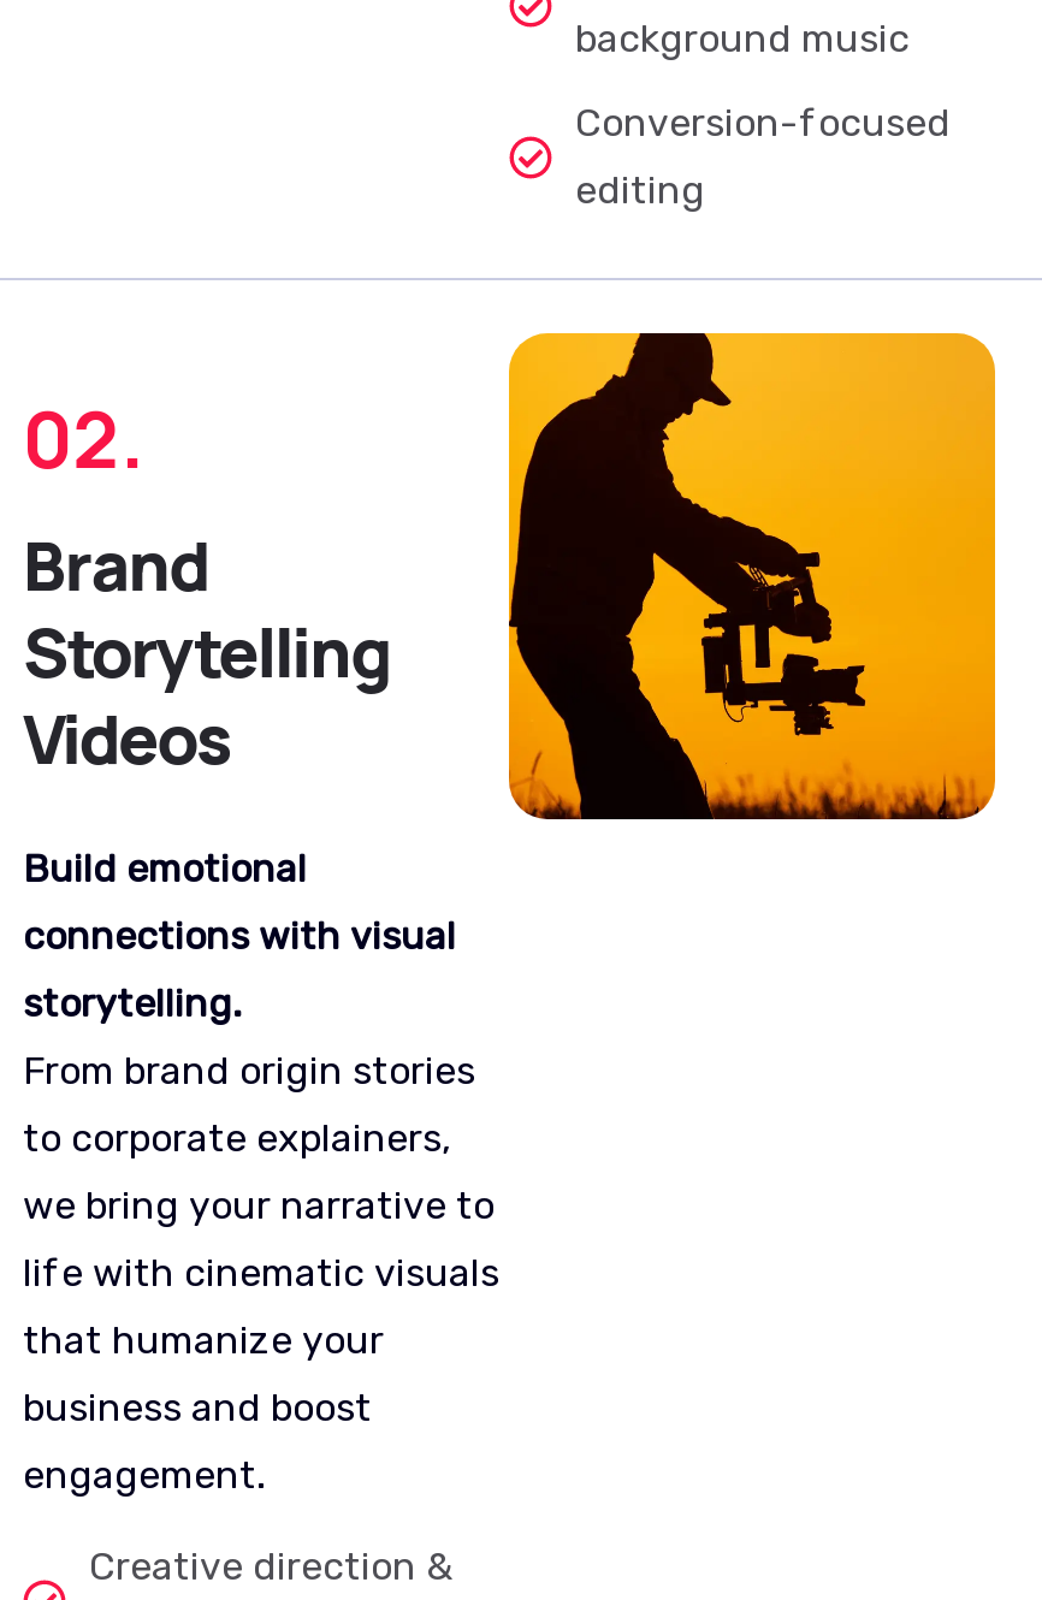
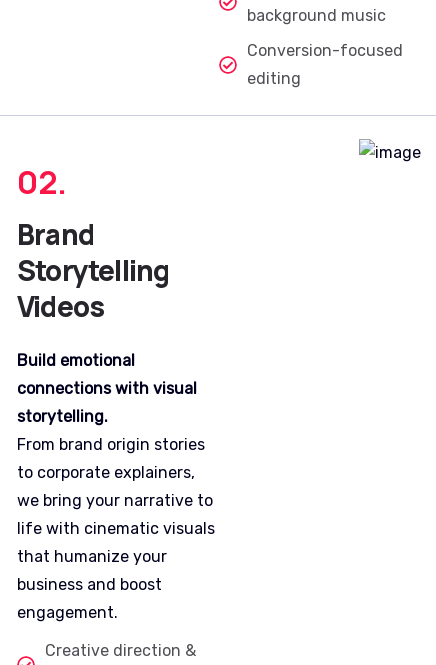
- [image]
